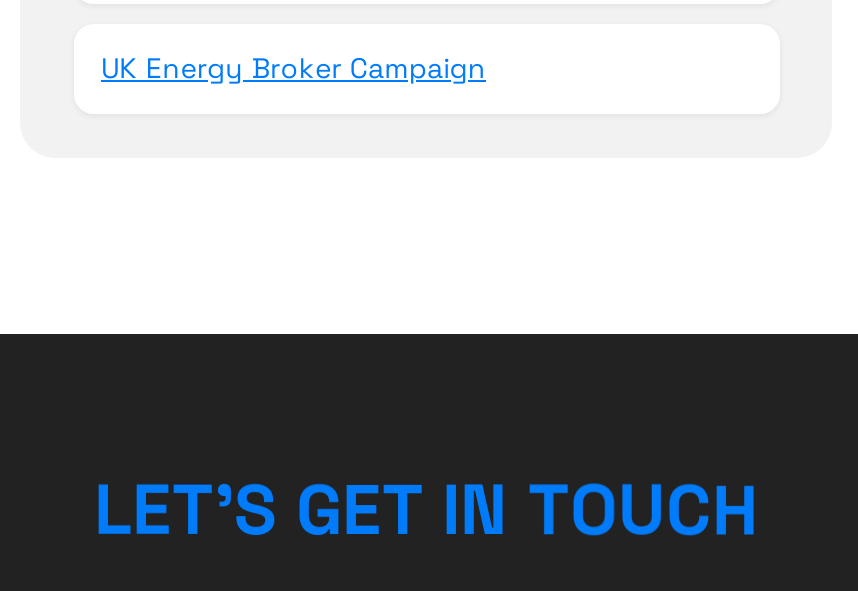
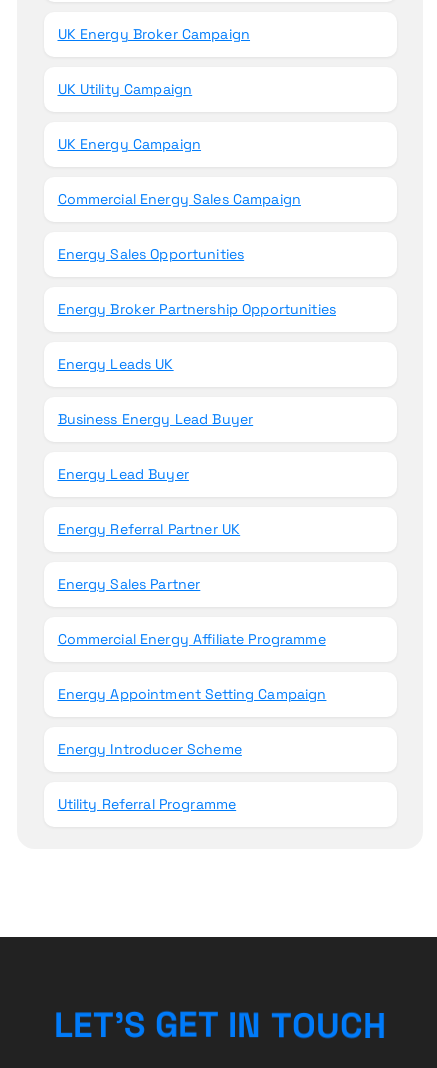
+ UK Utility Campaign
+ UK Energy Campaign
+ Commercial Energy Sales Campaign
+ Energy Sales Opportunities
+ Energy Broker Partnership Opportunities
+ Energy Leads UK
+ Business Energy Lead Buyer
+ Energy Lead Buyer
+ Energy Referral Partner UK
+ Energy Sales Partner
+ Commercial Energy Affiliate Programme
+ Energy Appointment Setting Campaign
+ Energy Introducer Scheme
+ Utility Referral Programme
